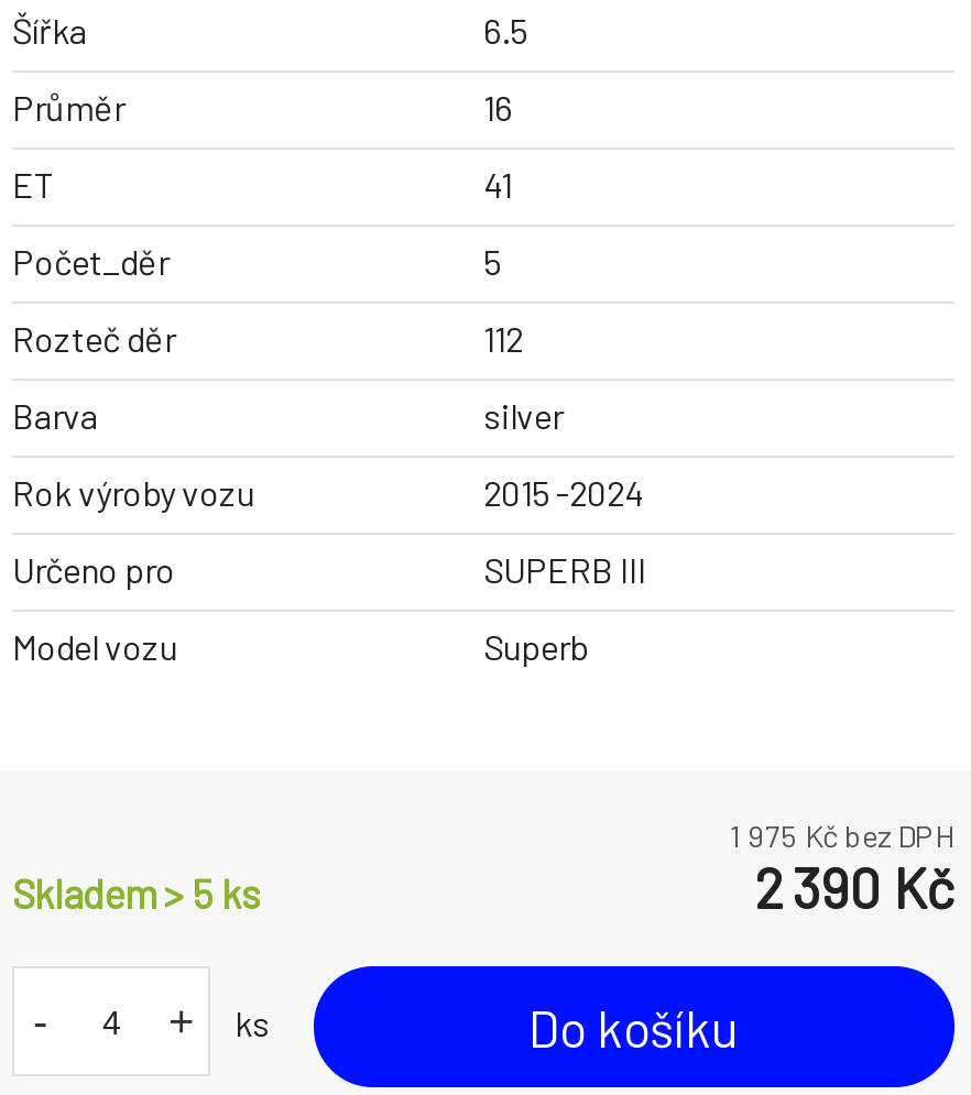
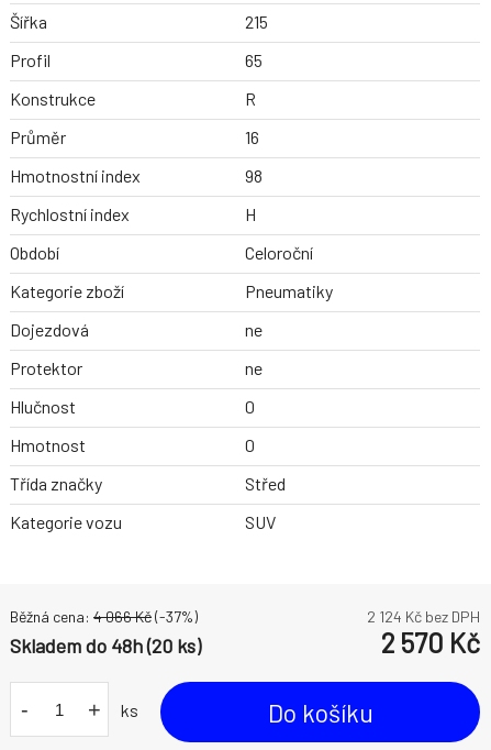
- 6.5
+ 215
+ Profil
+ 65
+ Konstrukce
+ R

- ET
- 41
- Počet_děr
- 5
- Rozteč děr
- 112
- Barva
- silver
- Rok výroby vozu
- 2015 -2024
- Určeno pro
- SUPERB III
- Model vozu
- Superb
+ Hmotnostní index
+ 98
+ Rychlostní index
+ H
+ Období
+ Celoroční
+ Kategorie zboží
+ Pneumatiky
+ Dojezdová
+ ne
+ Protektor
+ ne
+ Hlučnost
+ 0
+ Hmotnost
+ 0
+ Třída značky
+ Střed
+ Kategorie vozu
+ SUV

- 1 975 Kč bez DPH
- Skladem > 5 ks
- 2 390 Kč
+ Běžná cena: 4 066 Kč (-37%)
+ 2 124 Kč bez DPH
+ Skladem do 48h (20 ks)
+ 2 570 Kč
